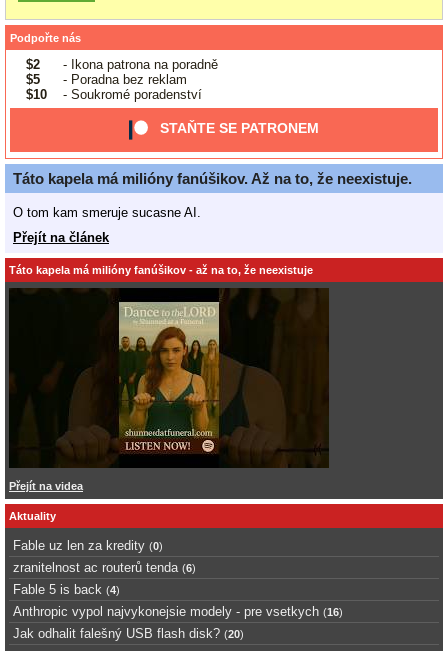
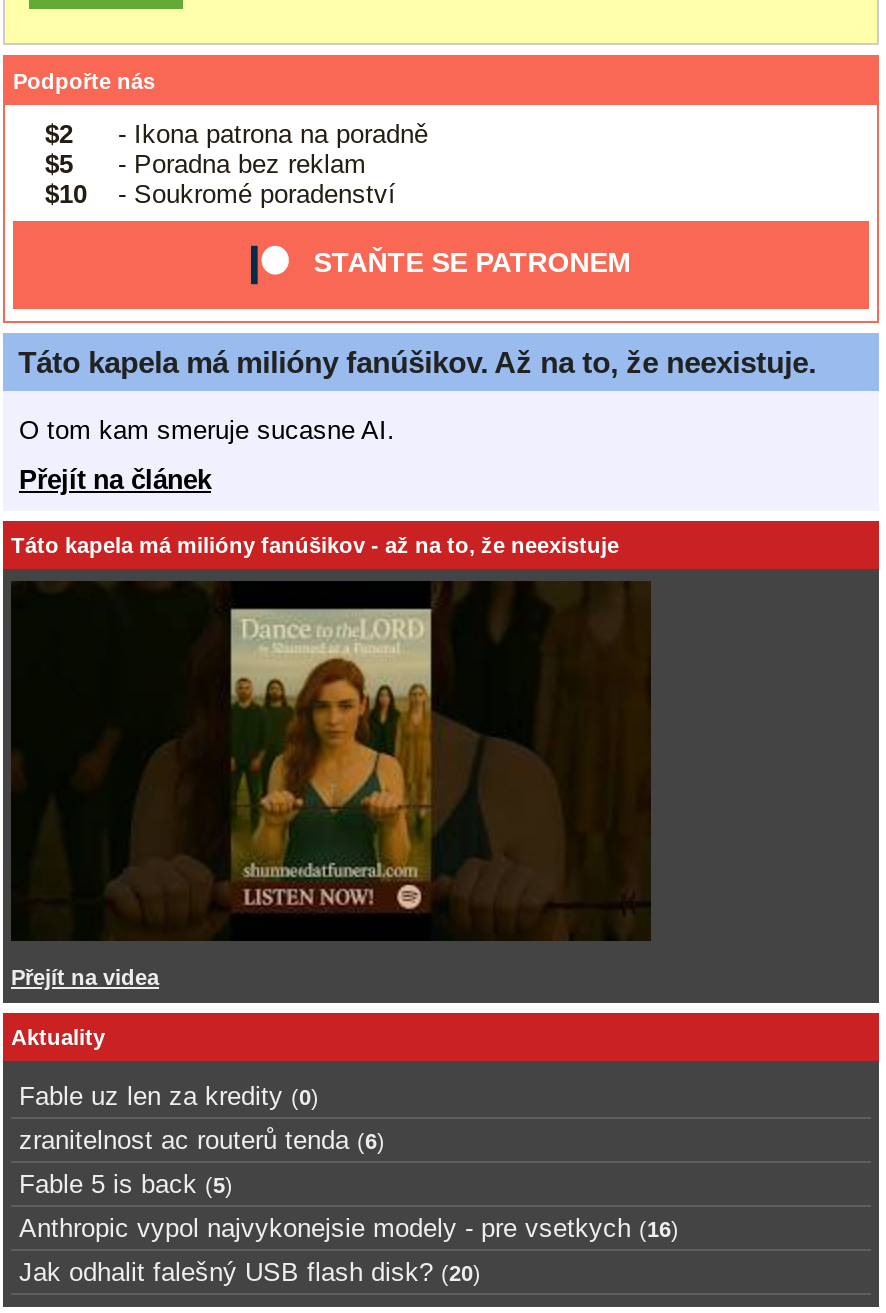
- Fable 5 is back (4)
+ Fable 5 is back (5)
